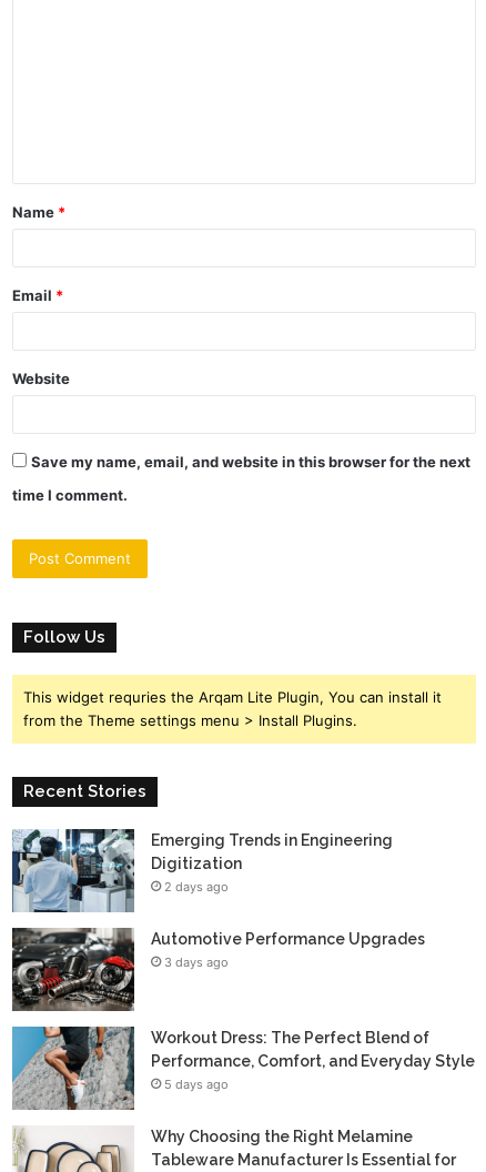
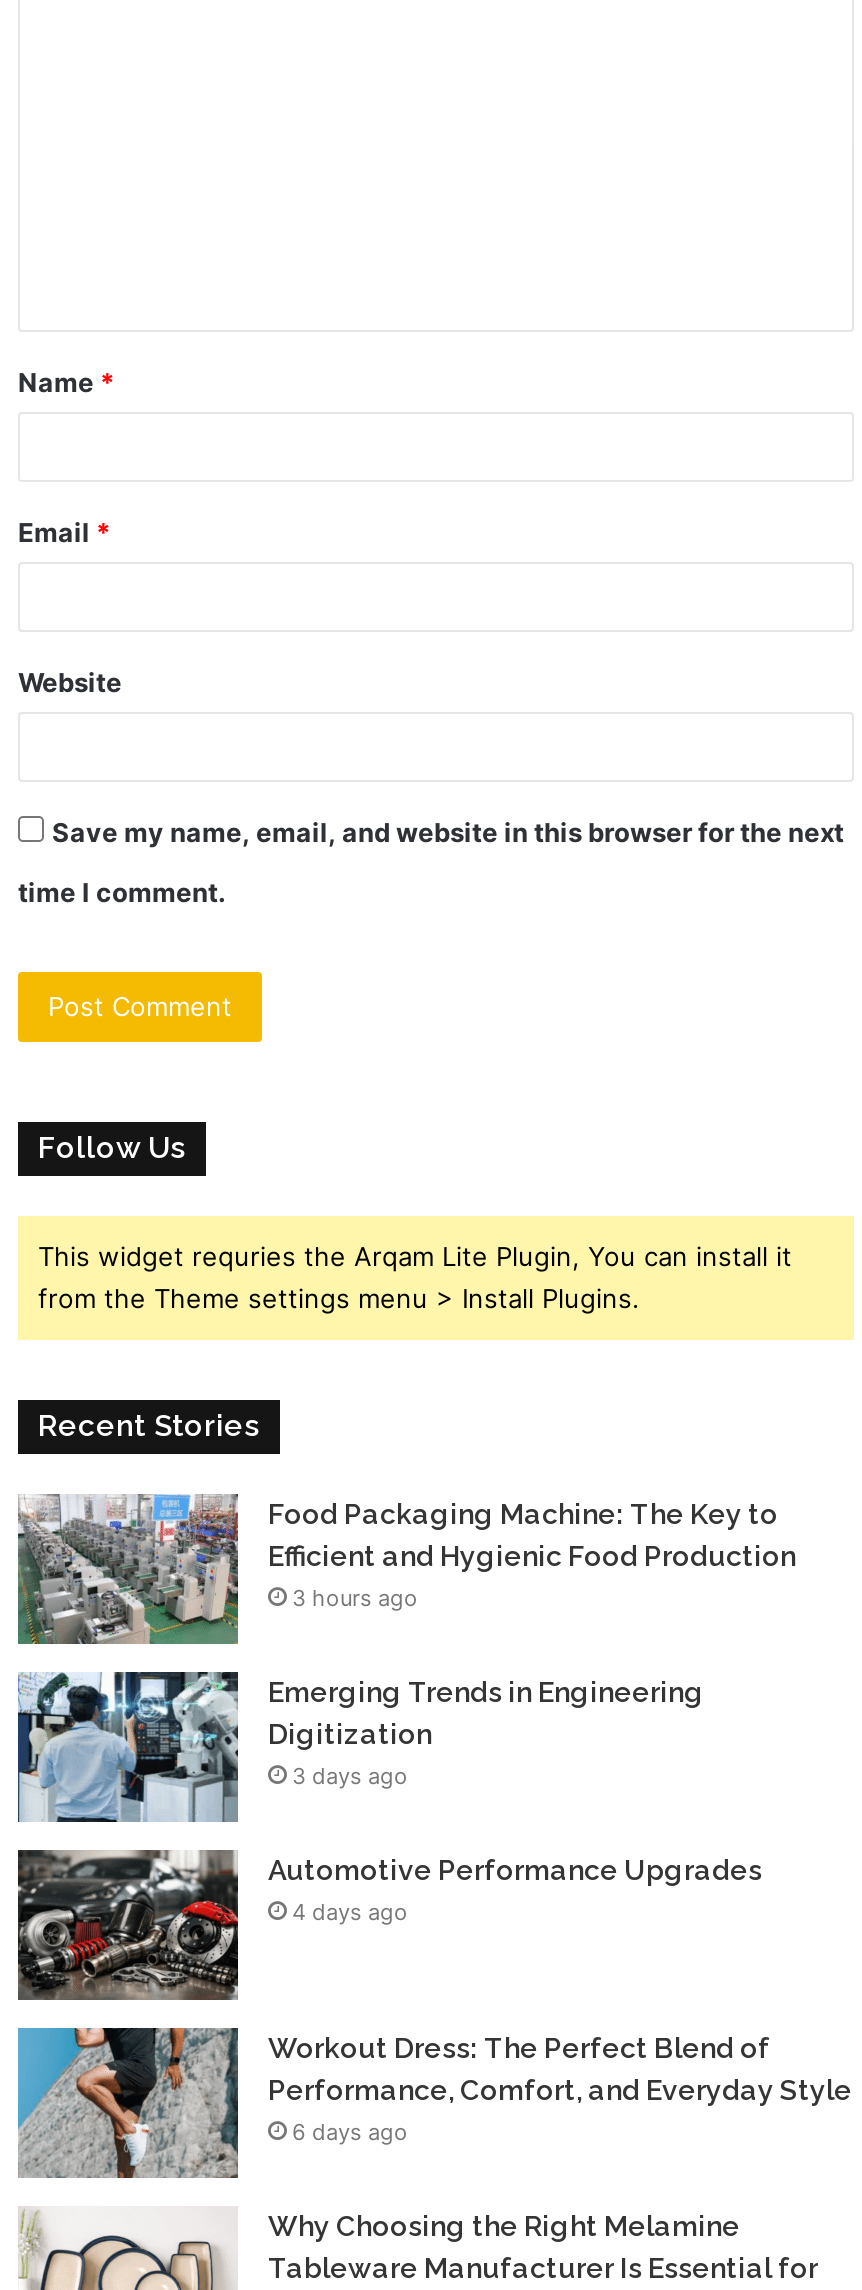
+ [image]
+ Food Packaging Machine: The Key to
+ Efficient and Hygienic Food Production
+ 3 hours ago

- 2 days ago
+ 3 days ago

- 3 days ago
+ 4 days ago

- 5 days ago
+ 6 days ago
